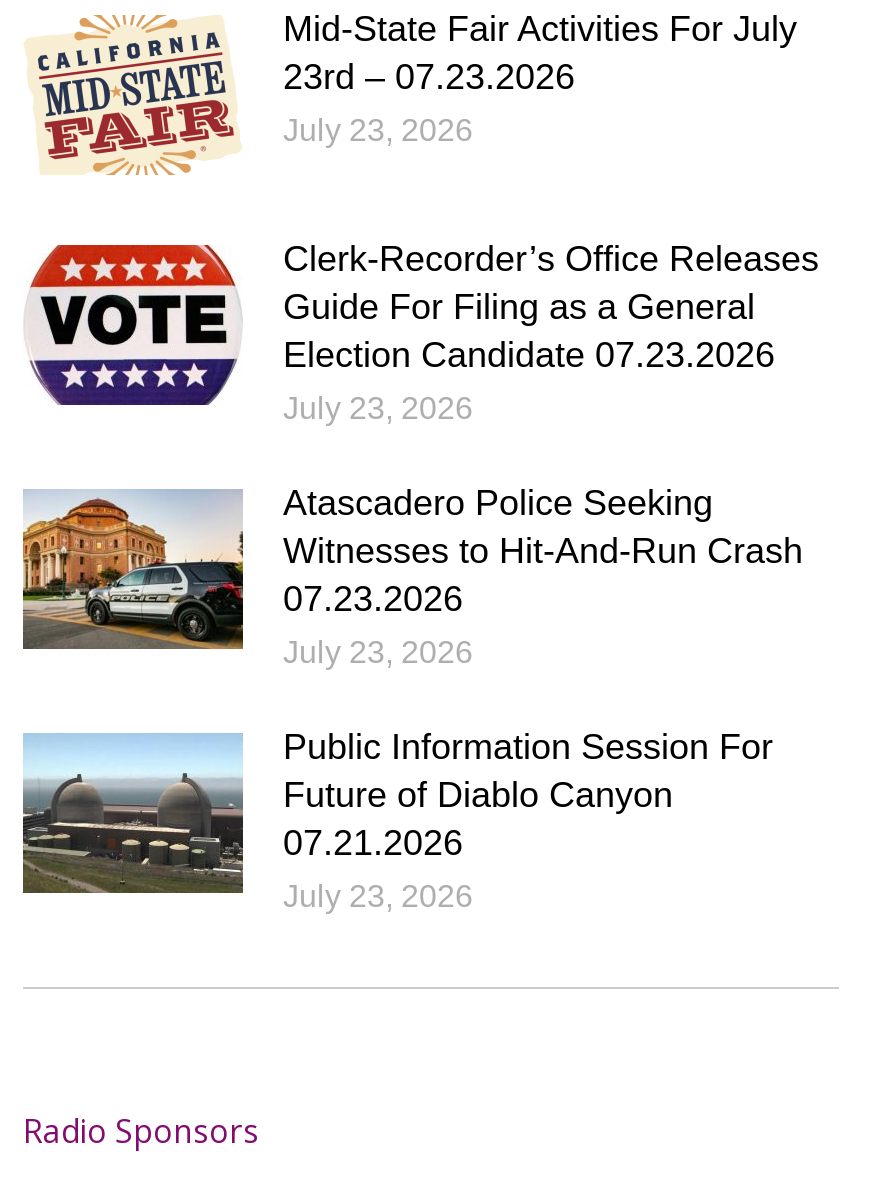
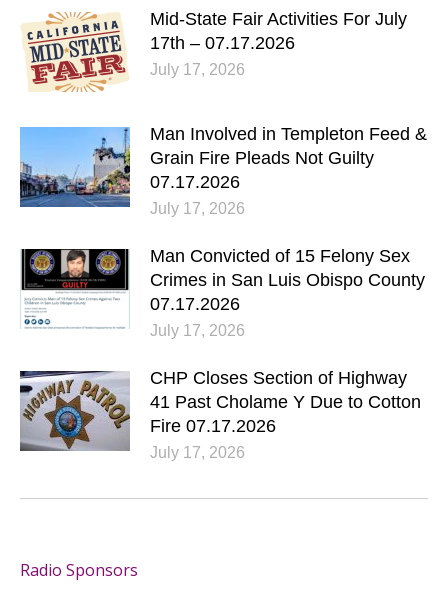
- 23rd – 07.23.2026
- July 23, 2026
+ 17th – 07.17.2026
+ July 17, 2026

- [image]
- Clerk-Recorder’s Office Releases
- Guide For Filing as a General
- Election Candidate 07.23.2026
- July 23, 2026
+ [image]
+ Man Involved in Templeton Feed &
+ Grain Fire Pleads Not Guilty
+ 07.17.2026
+ July 17, 2026

- [image]
- Atascadero Police Seeking
- Witnesses to Hit-And-Run Crash
- 07.23.2026
- July 23, 2026
+ [image]
+ Man Convicted of 15 Felony Sex
+ Crimes in San Luis Obispo County
+ 07.17.2026
+ July 17, 2026

- [image]
- Public Information Session For
- Future of Diablo Canyon
- 07.21.2026
- July 23, 2026
+ [image]
+ CHP Closes Section of Highway
+ 41 Past Cholame Y Due to Cotton
+ Fire 07.17.2026
+ July 17, 2026
